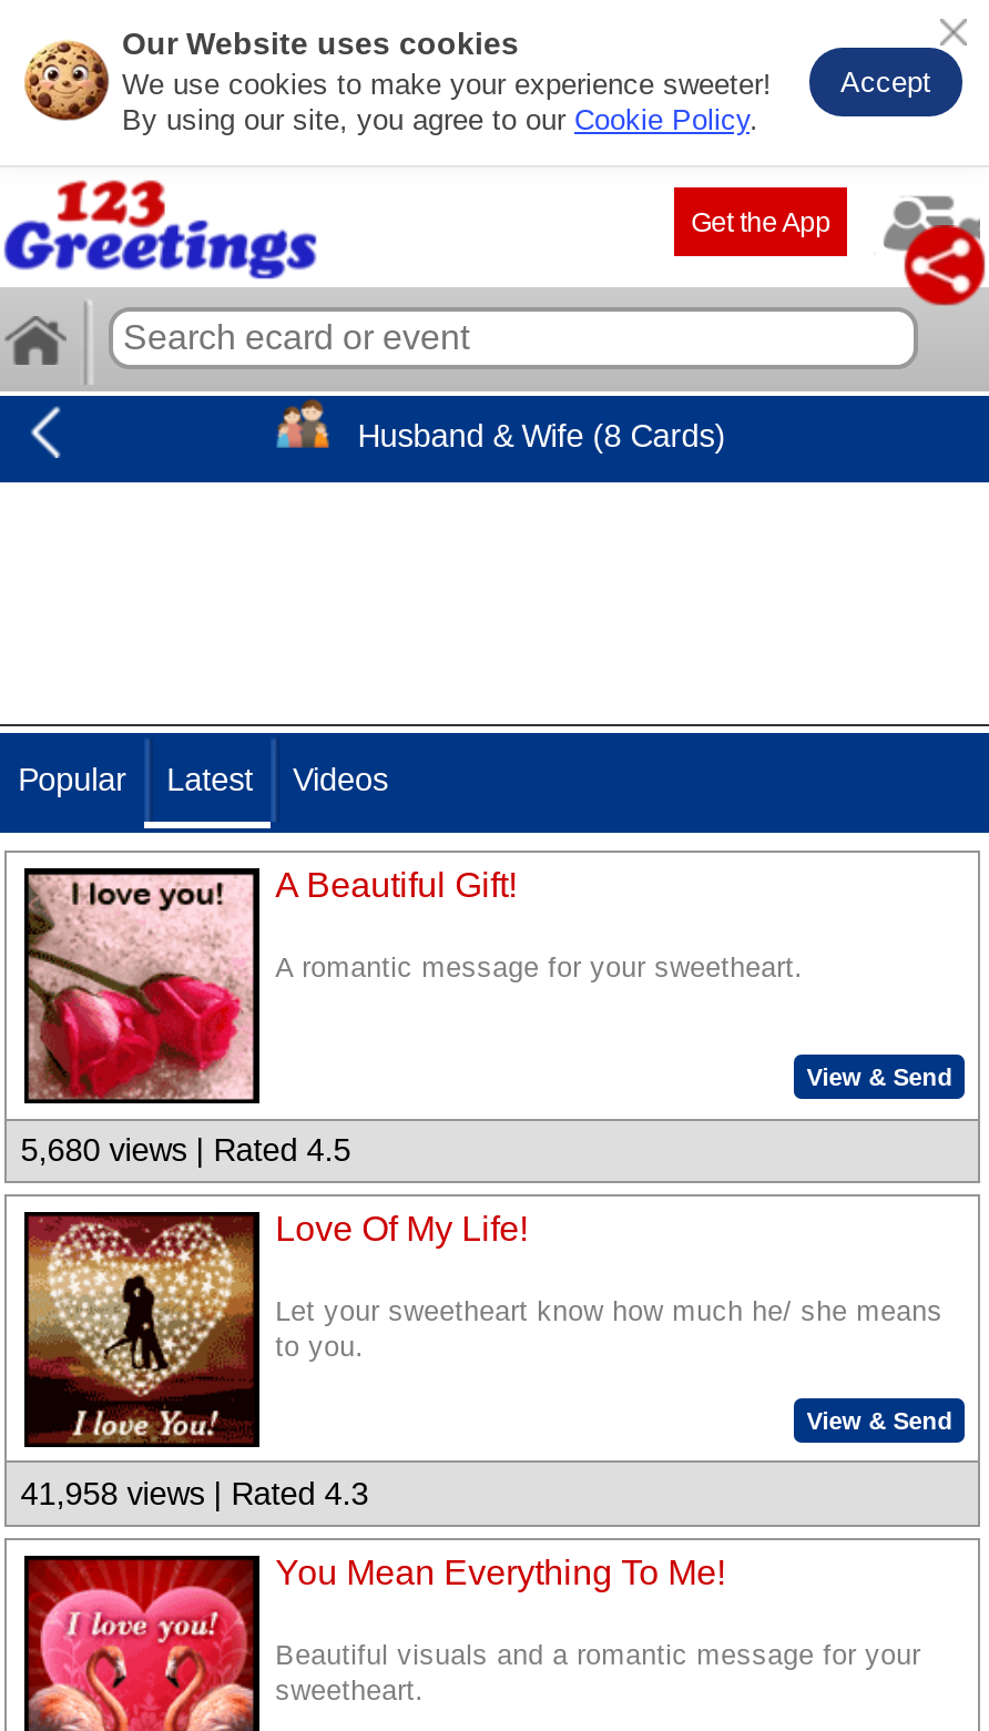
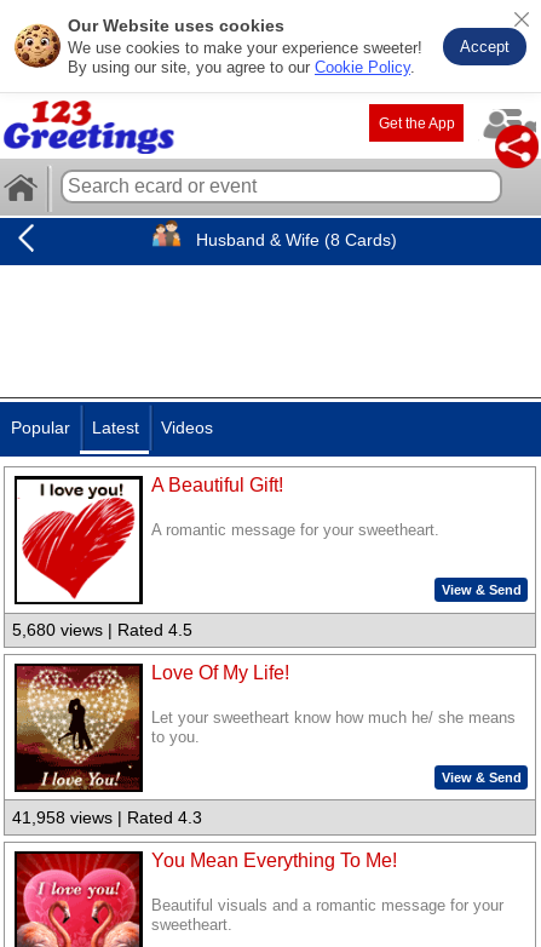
- [image]
+ [image]
